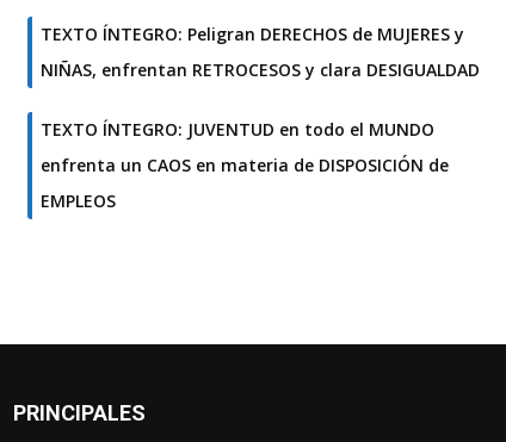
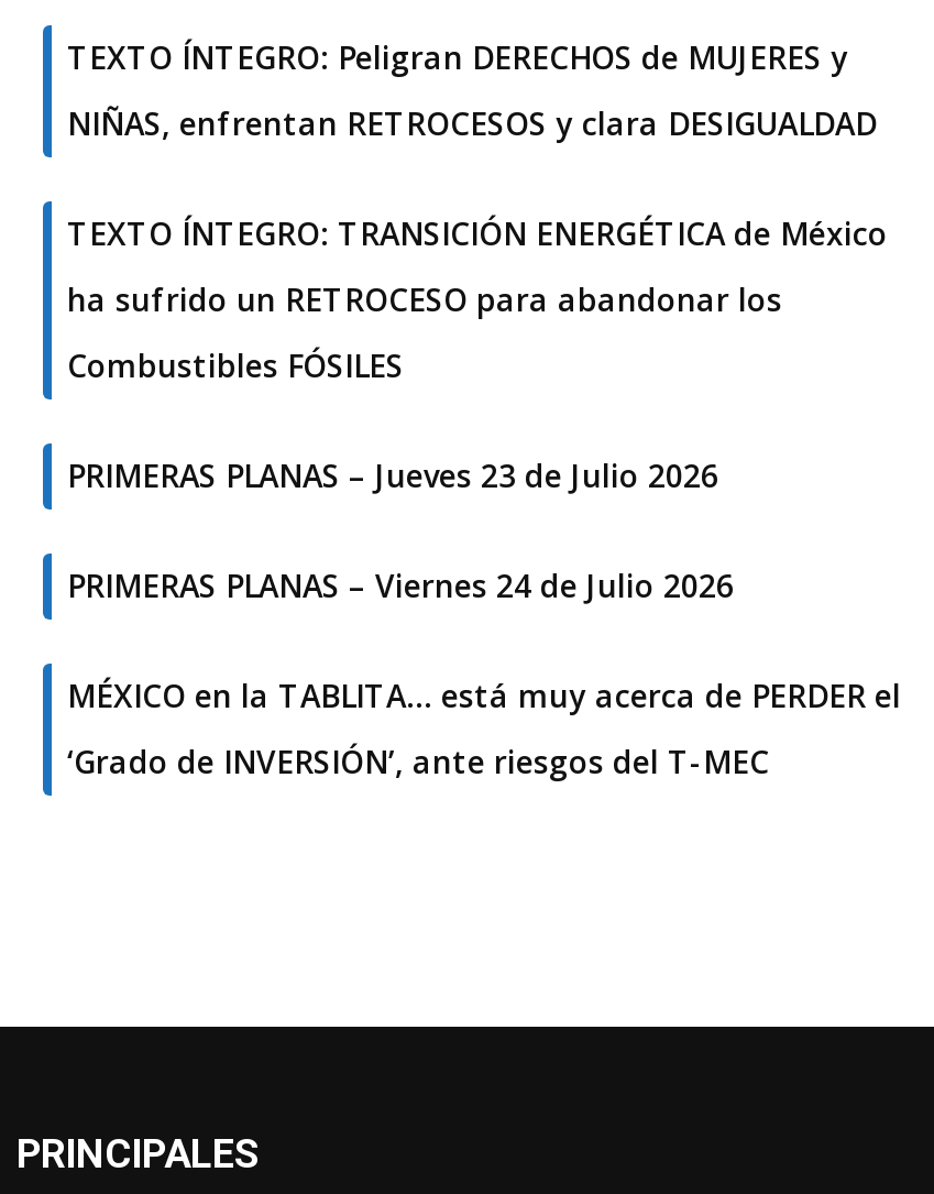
- TEXTO ÍNTEGRO: JUVENTUD en todo el MUNDO
- enfrenta un CAOS en materia de DISPOSICIÓN de
- EMPLEOS
+ TEXTO ÍNTEGRO: TRANSICIÓN ENERGÉTICA de México
+ ha sufrido un RETROCESO para abandonar los
+ Combustibles FÓSILES
+ PRIMERAS PLANAS – Jueves 23 de Julio 2026
+ PRIMERAS PLANAS – Viernes 24 de Julio 2026
+ MÉXICO en la TABLITA… está muy acerca de PERDER el
+ ‘Grado de INVERSIÓN’, ante riesgos del T-MEC
